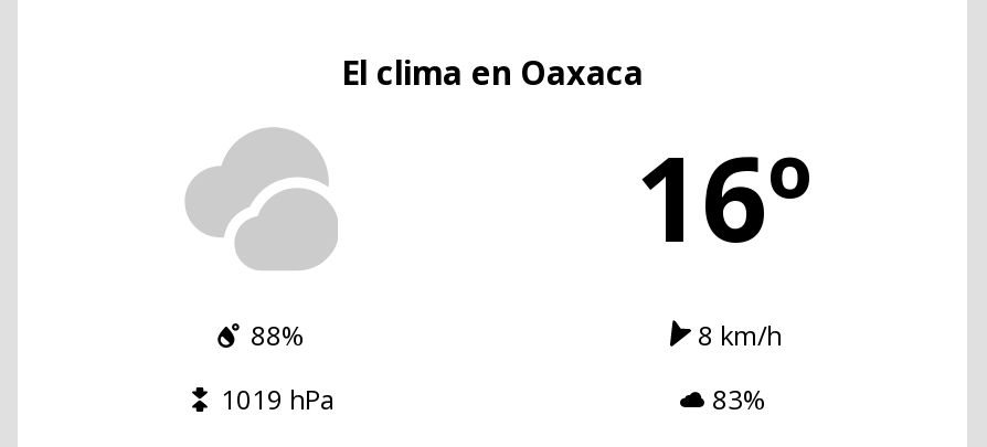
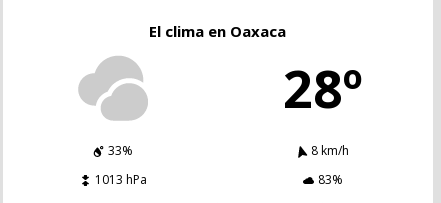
- 16º
- 88%
+ 28º
+ 33%

- 1019 hPa
+ 1013 hPa
